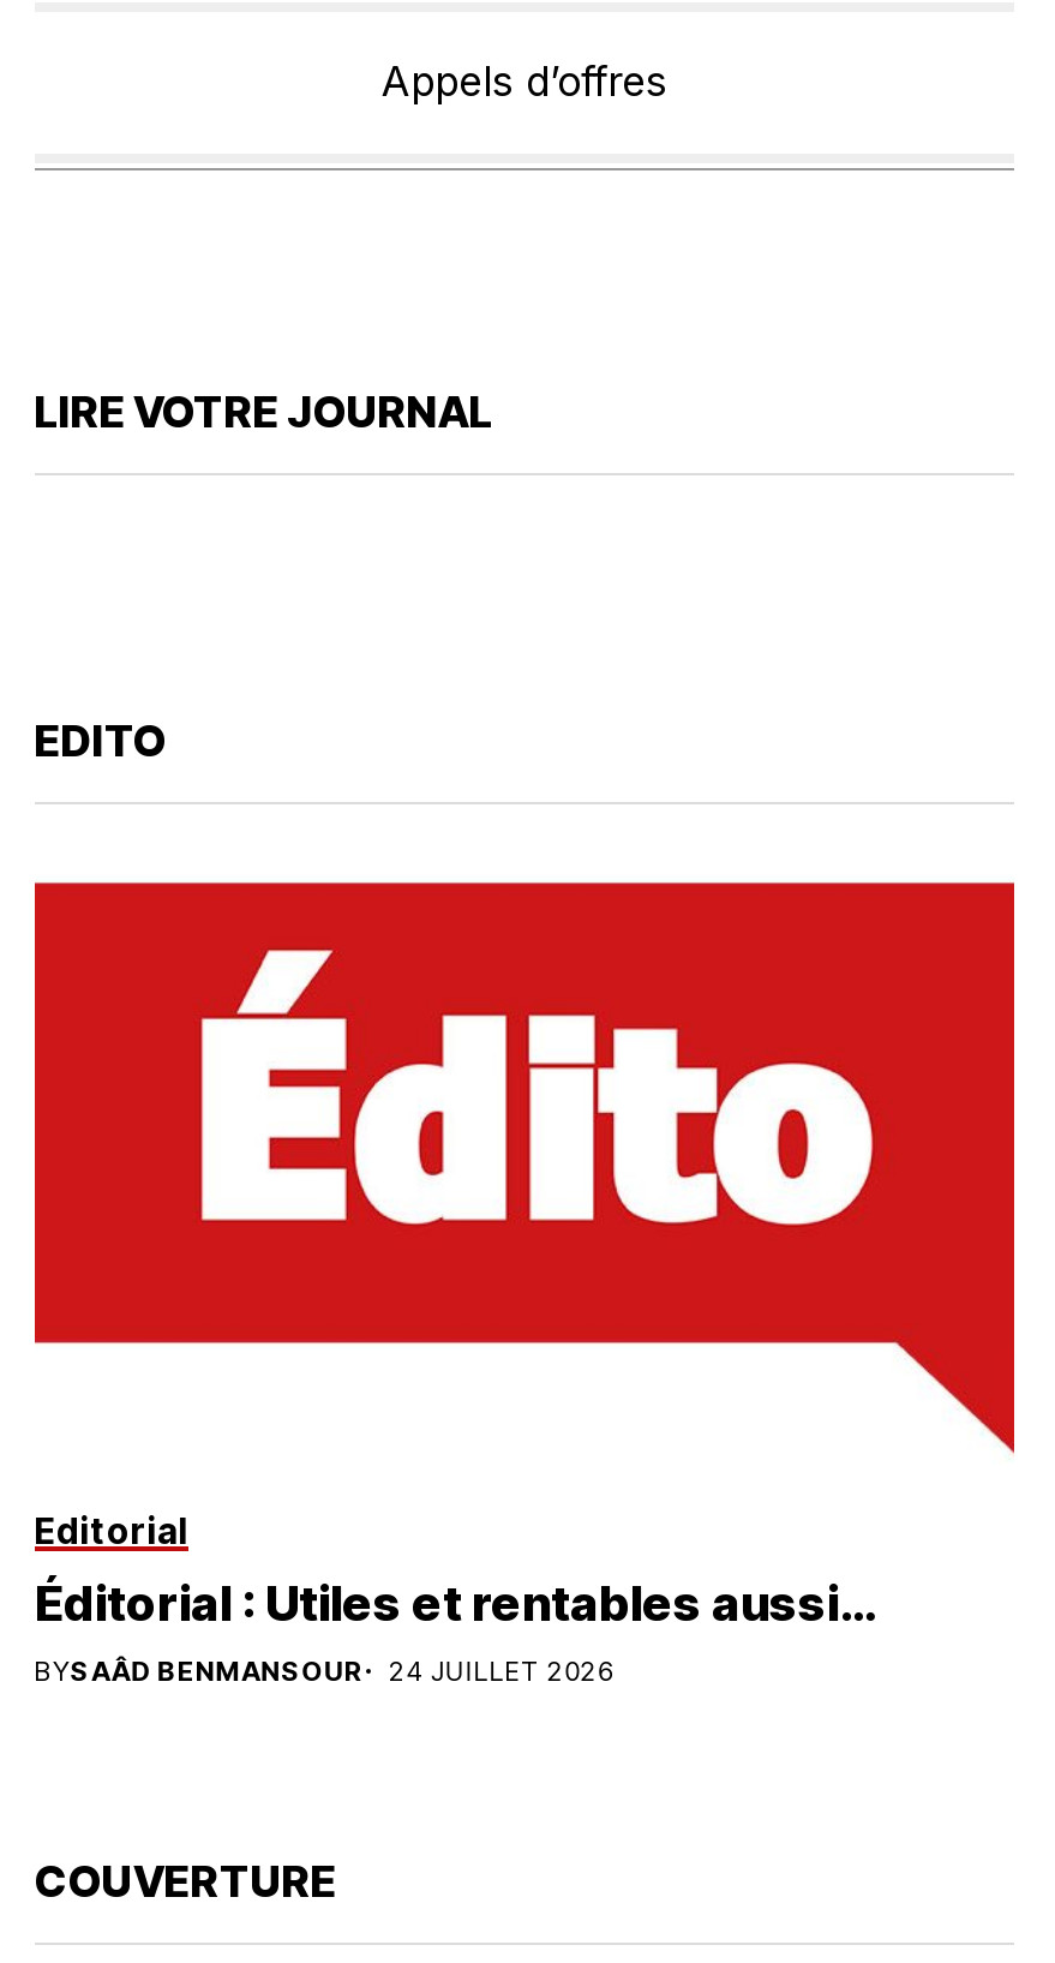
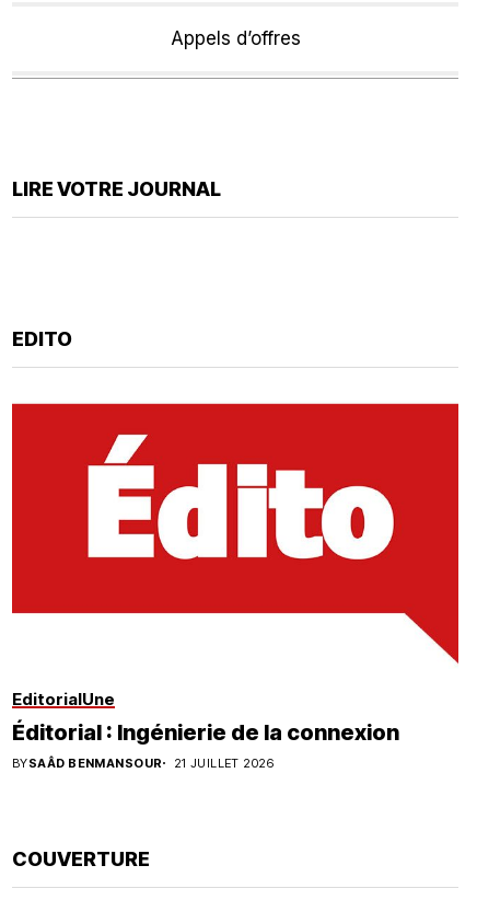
- Editorial
- Éditorial : Utiles et rentables aussi…
+ EditorialUne
+ Éditorial : Ingénierie de la connexion

- BYSAÂD BENMANSOUR 24 JUILLET 2026
+ BYSAÂD BENMANSOUR 21 JUILLET 2026
